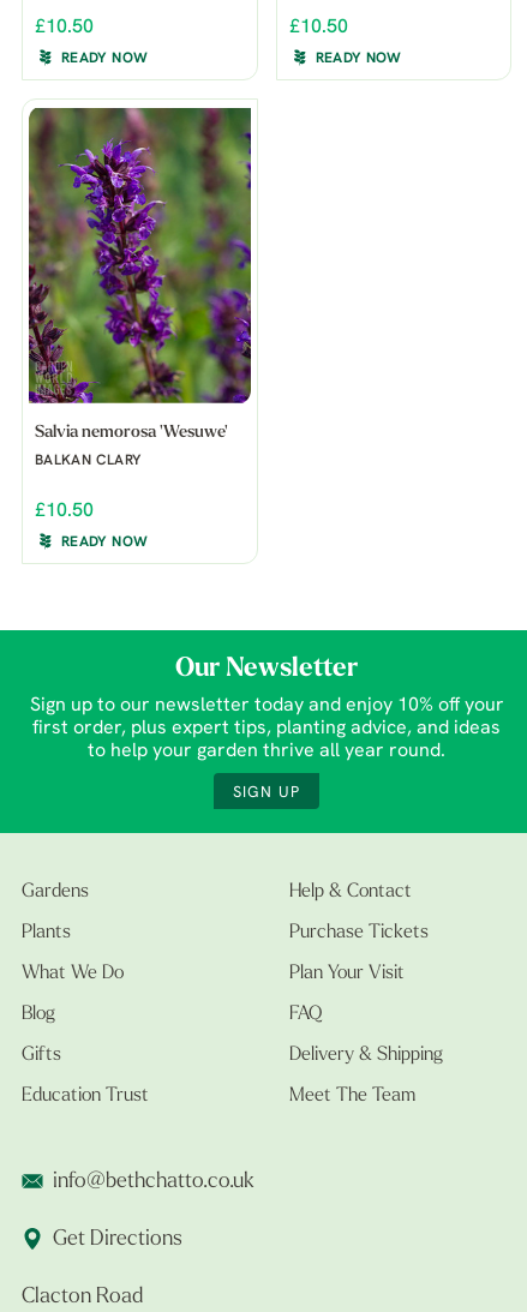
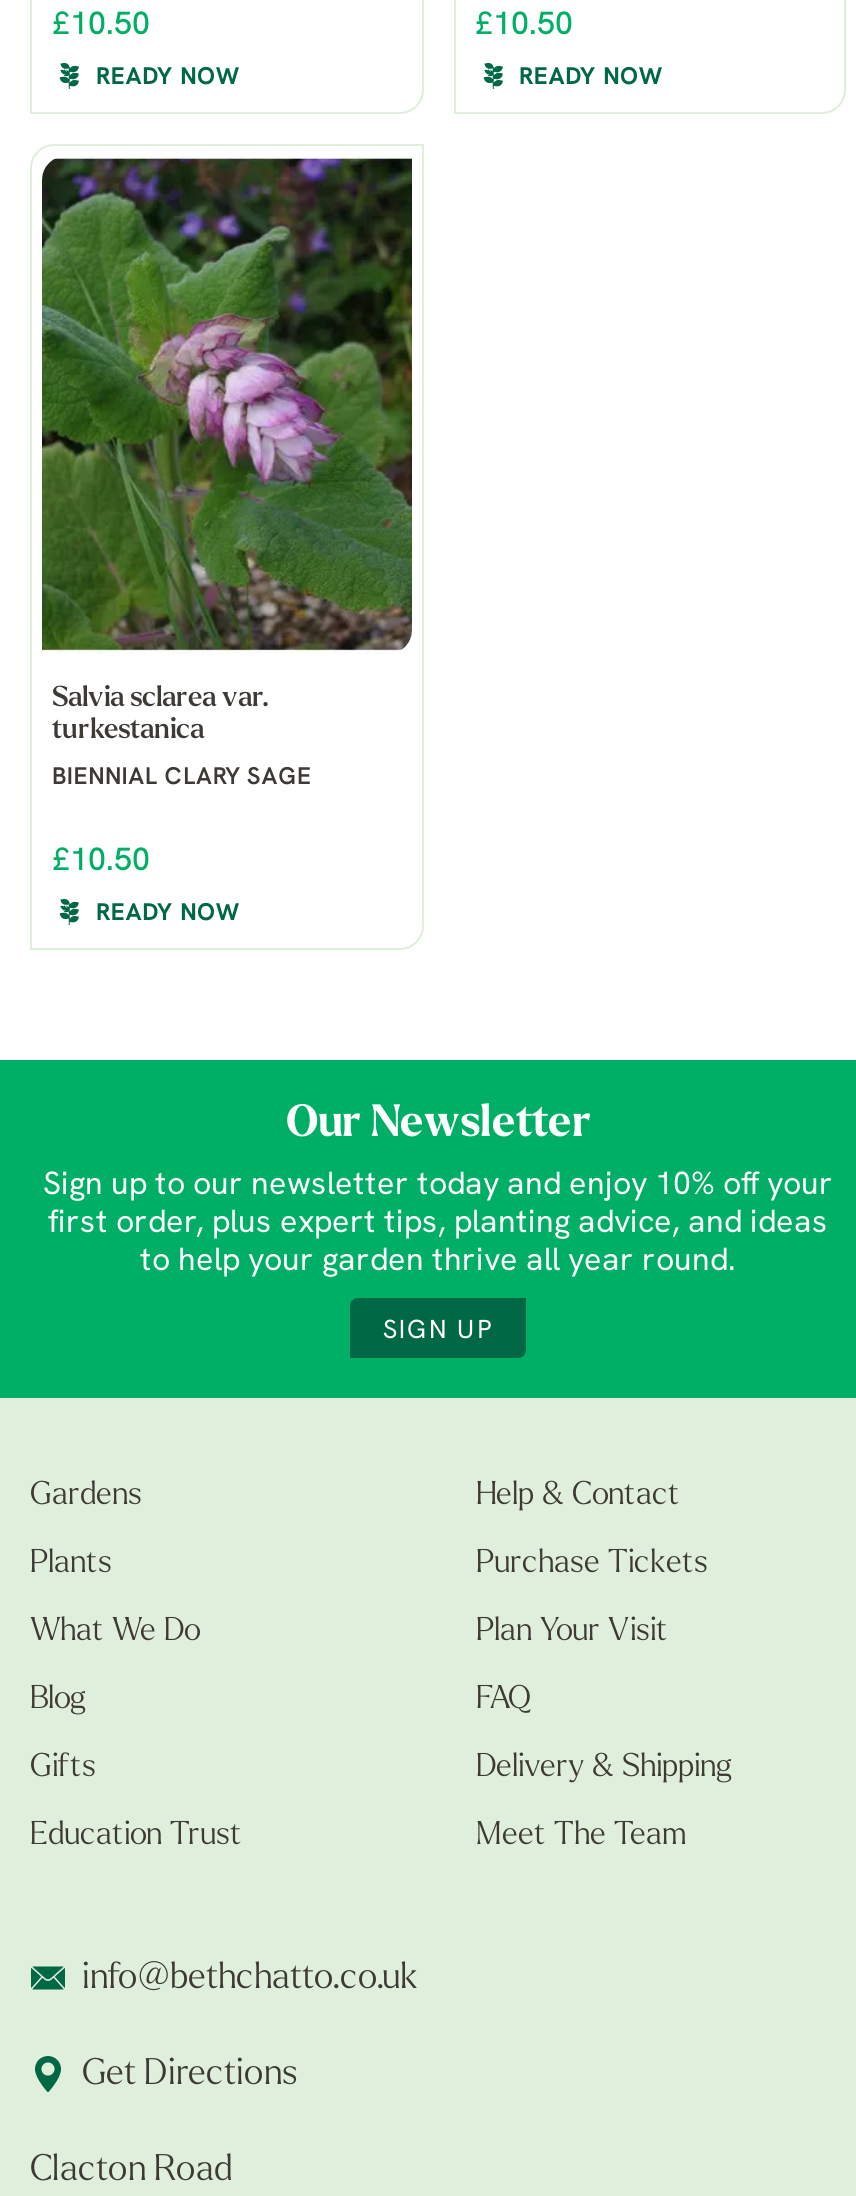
- [image]
- Salvia nemorosa 'Wesuwe'
+ [image]
+ Salvia sclarea var.
+ turkestanica

- BALKAN CLARY
+ BIENNIAL CLARY SAGE
